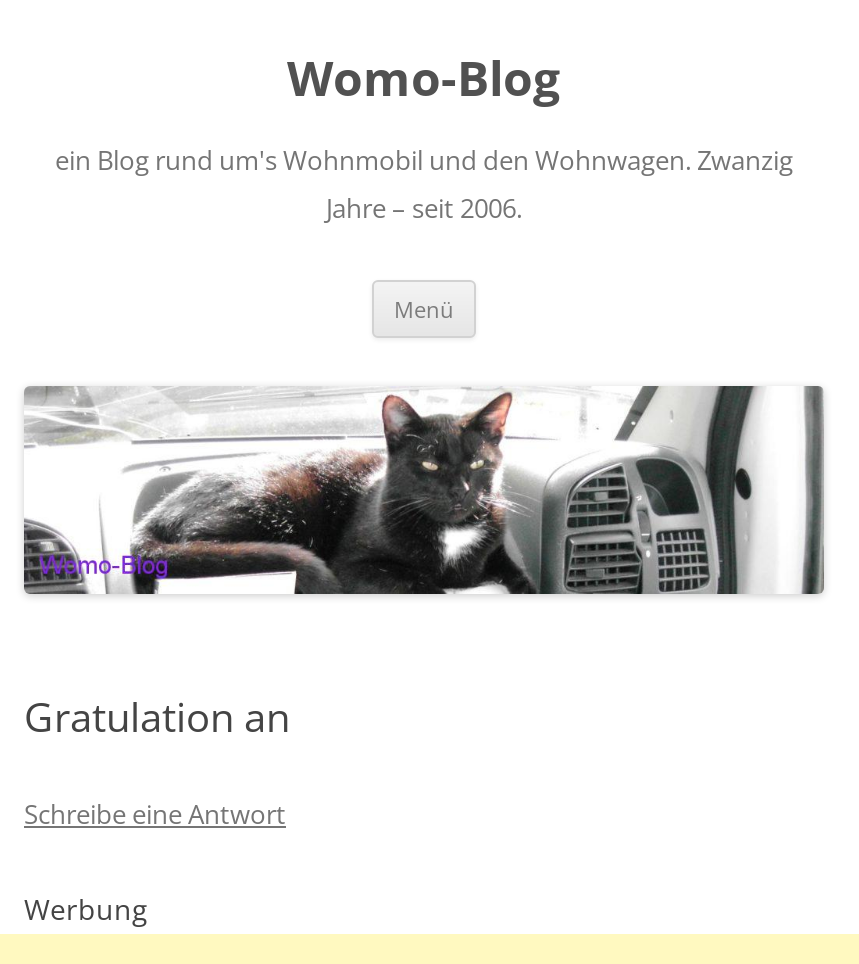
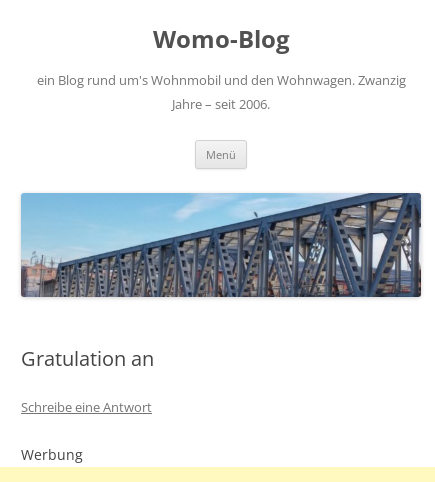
- [image]
+ [image]
